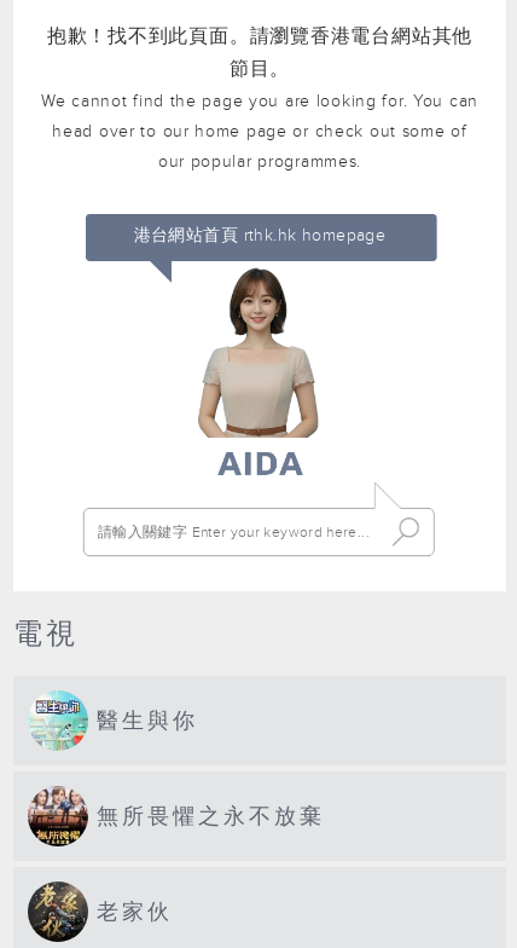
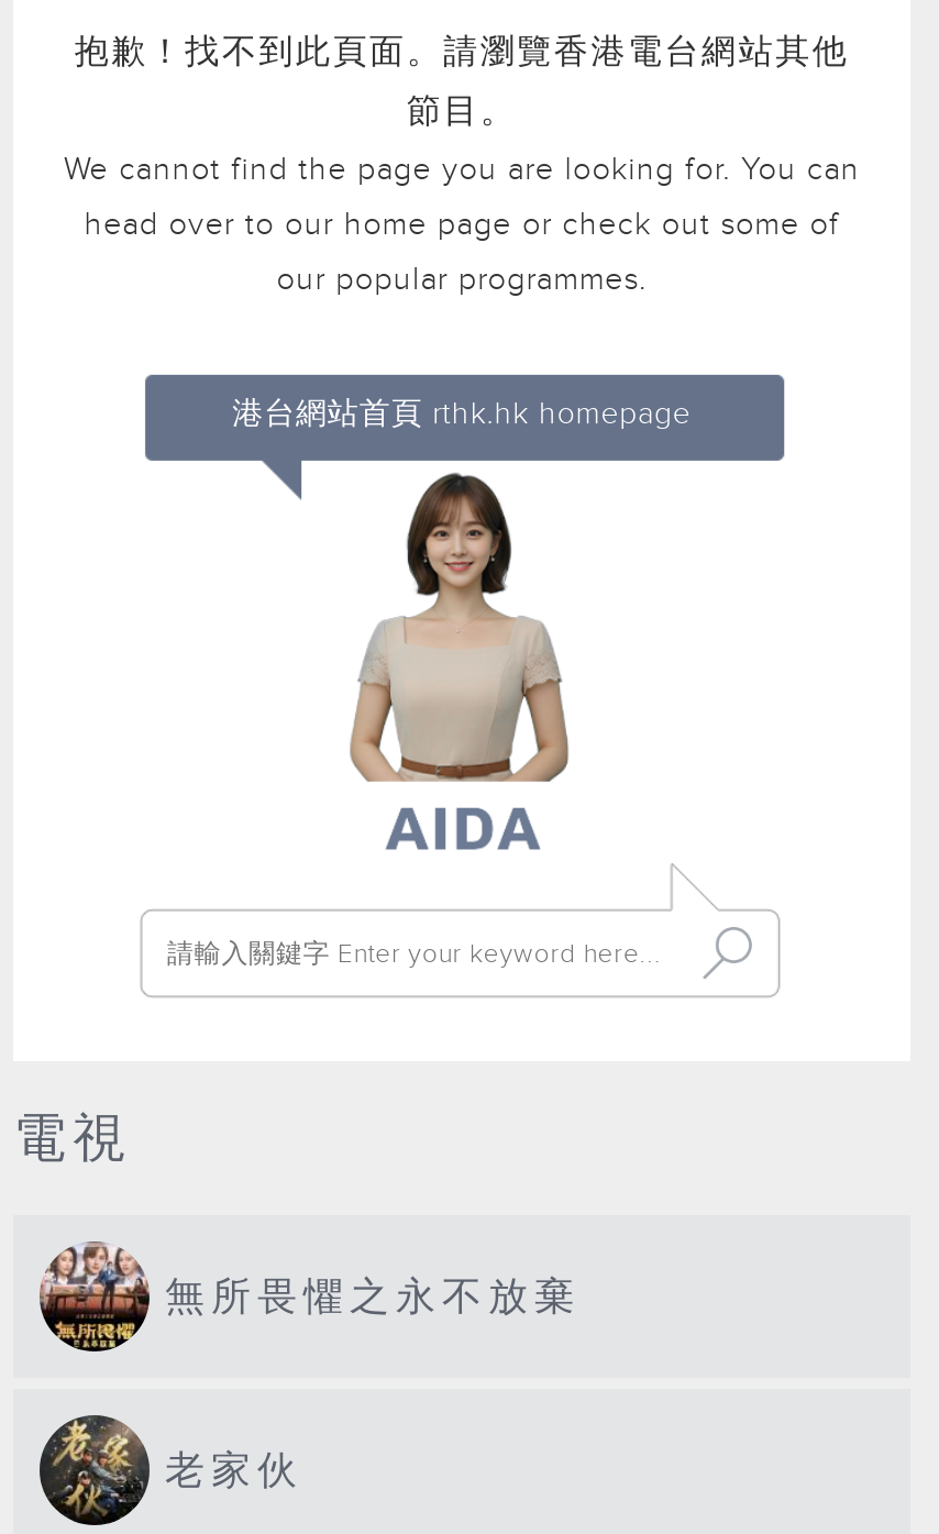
- [image]
- 醫生與你
